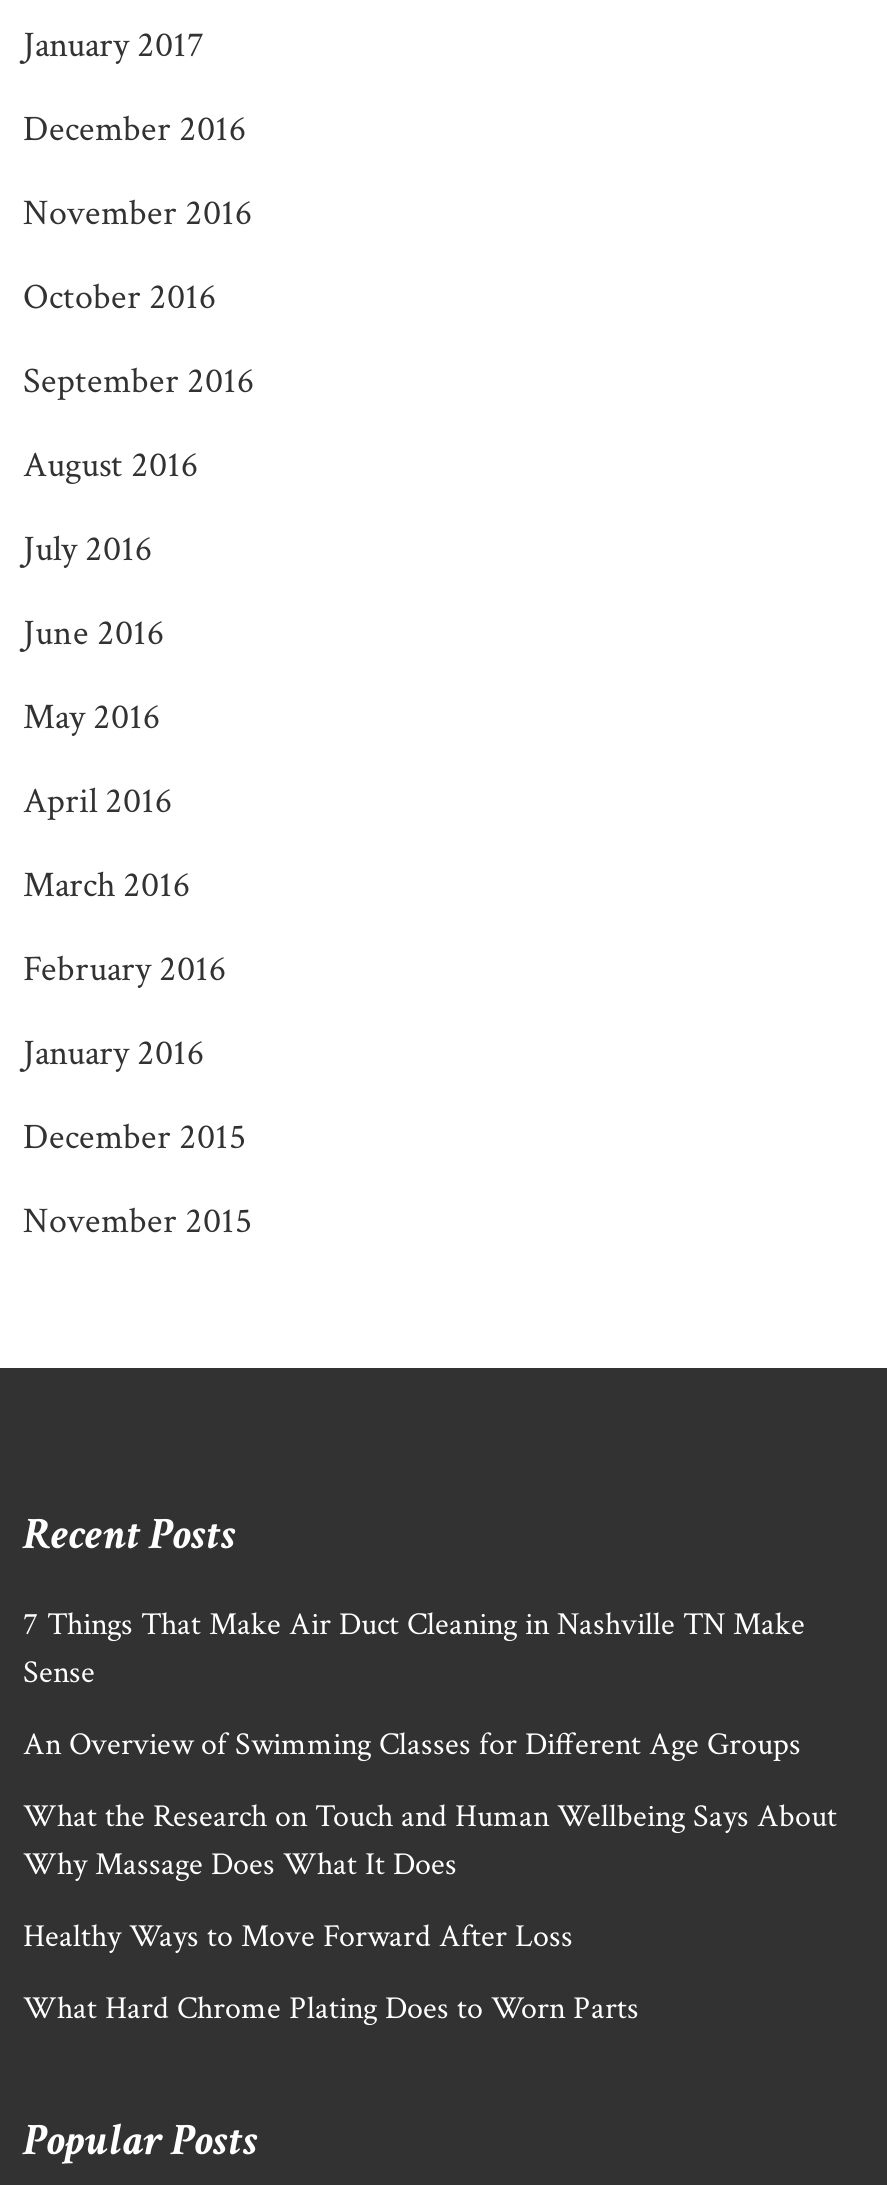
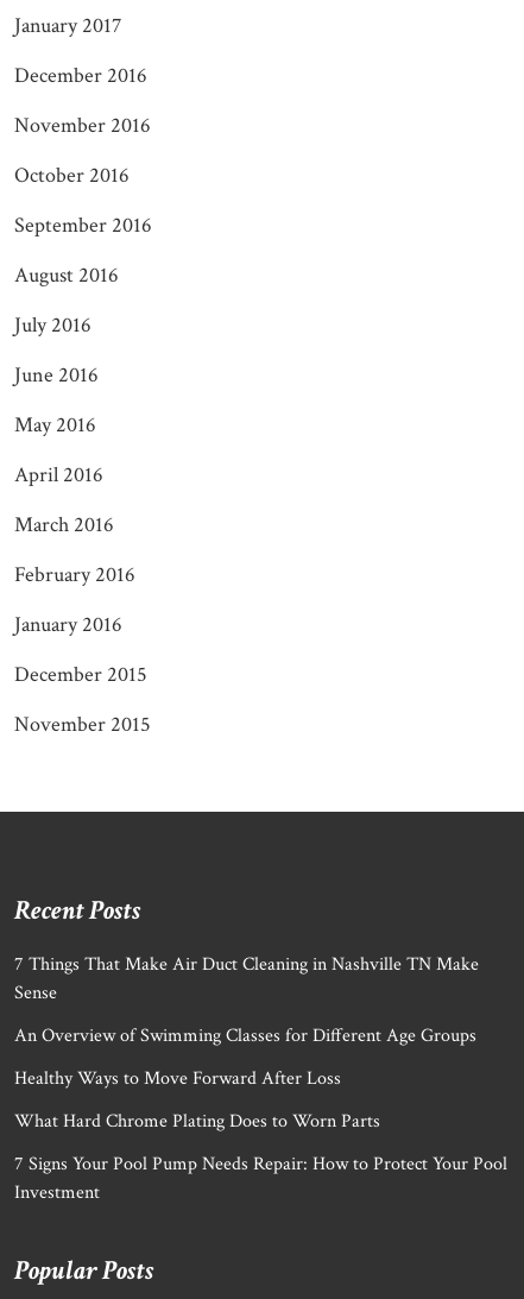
- What the Research on Touch and Human Wellbeing Says About
- Why Massage Does What It Does

moved up: Healthy Ways to Move Forward After Loss | What Hard Chrome Plating Does to Worn Parts

+ 7 Signs Your Pool Pump Needs Repair: How to Protect Your Pool
+ Investment
